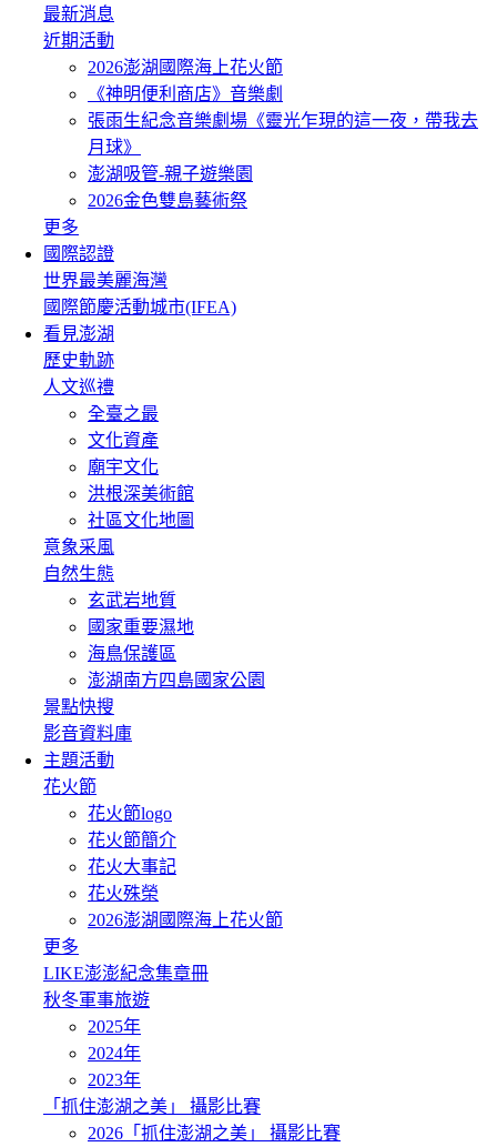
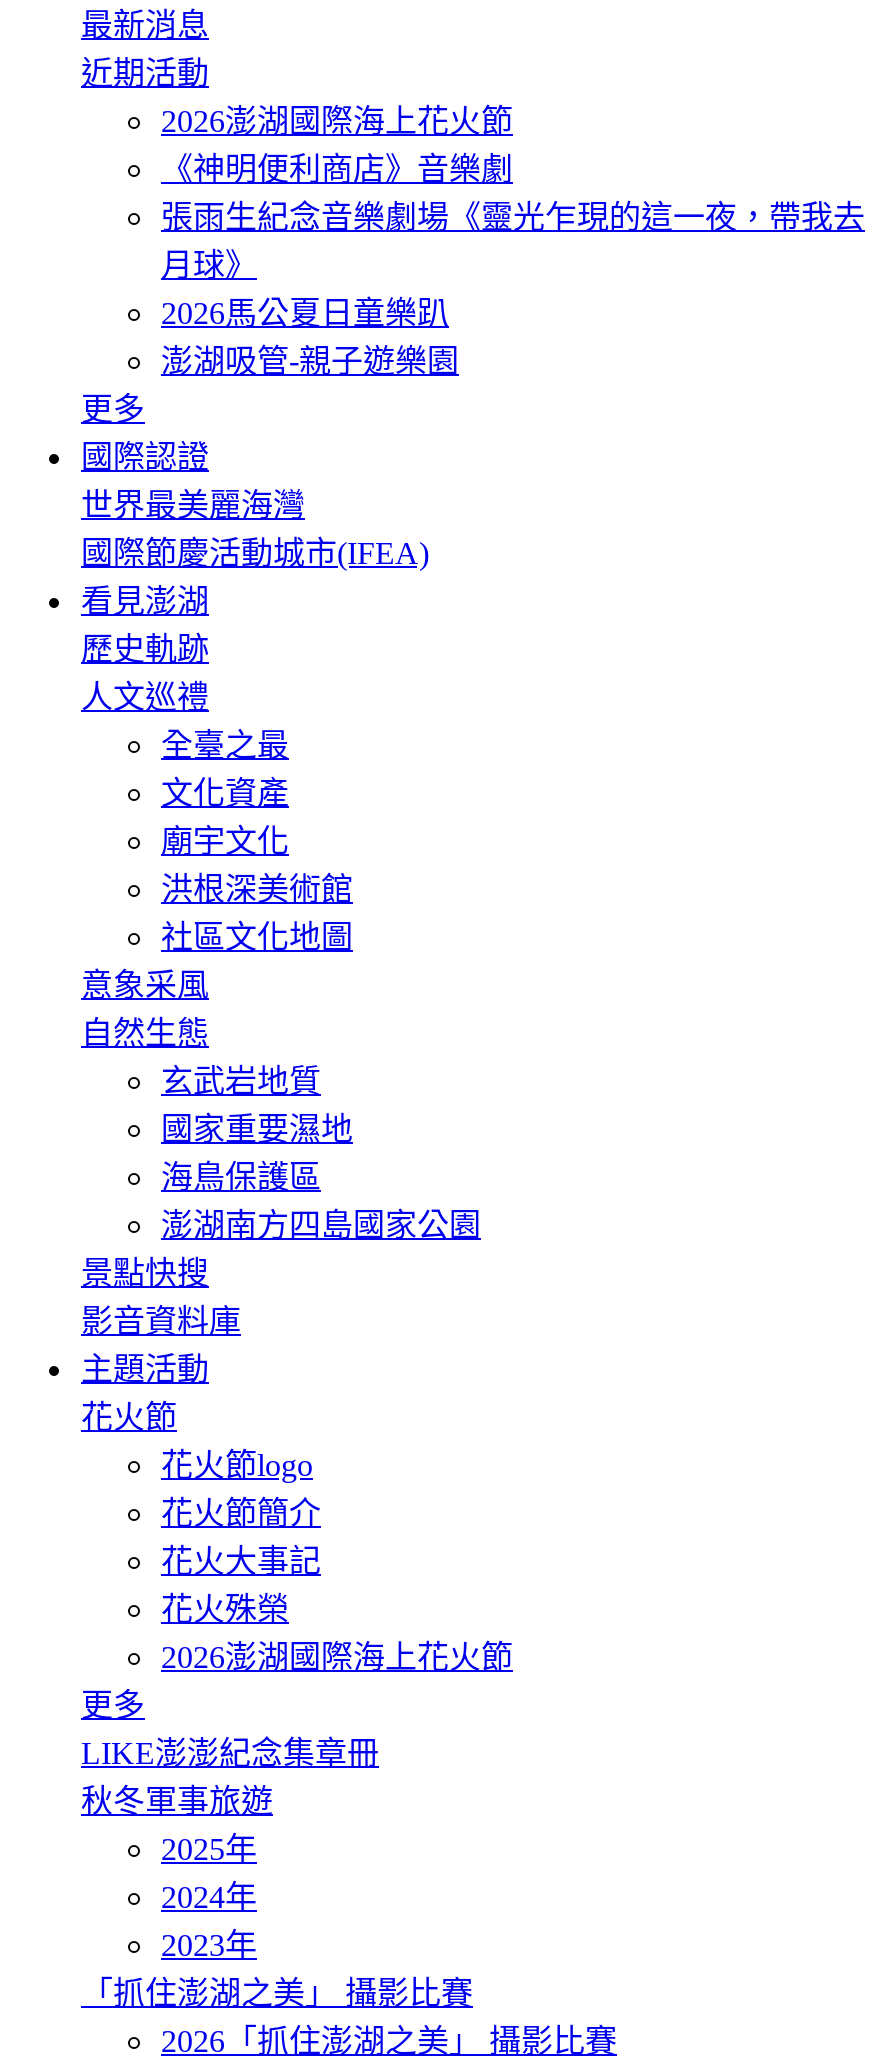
+ 2026馬公夏日童樂趴

moved down: 澎湖吸管-親子遊樂園

- 2026金色雙島藝術祭
